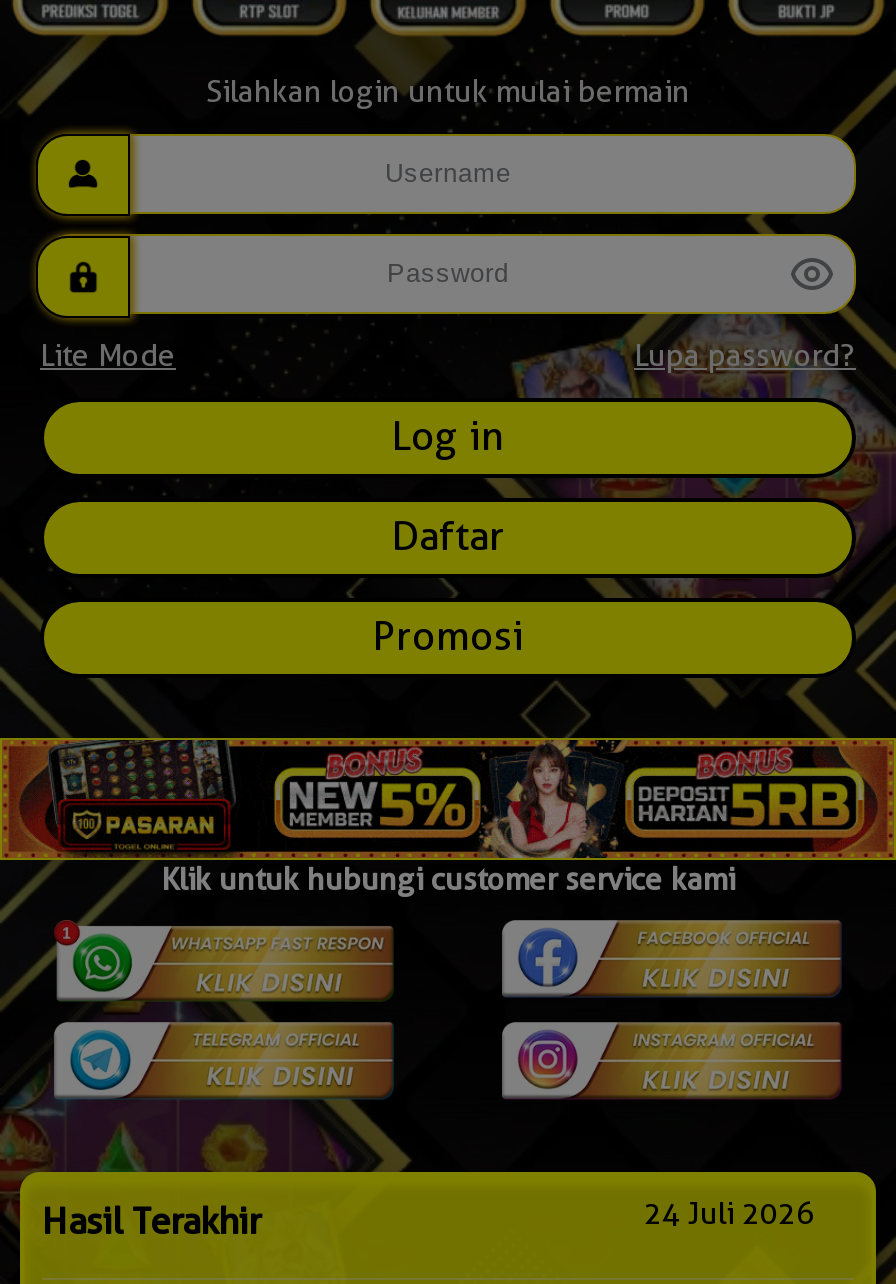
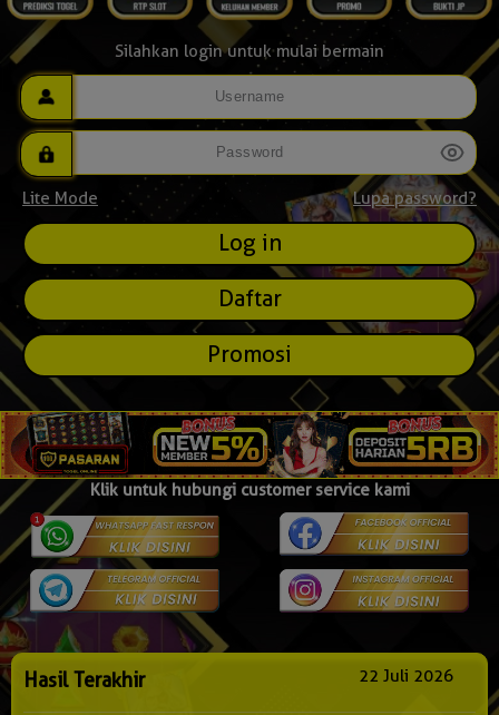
- 24 Juli 2026
+ 22 Juli 2026
